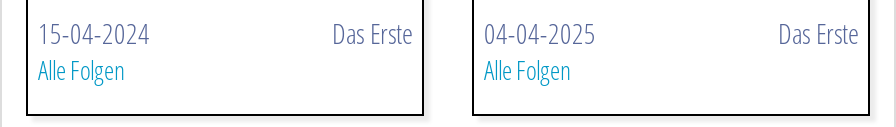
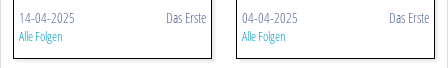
- 15-04-2024
+ 14-04-2025
